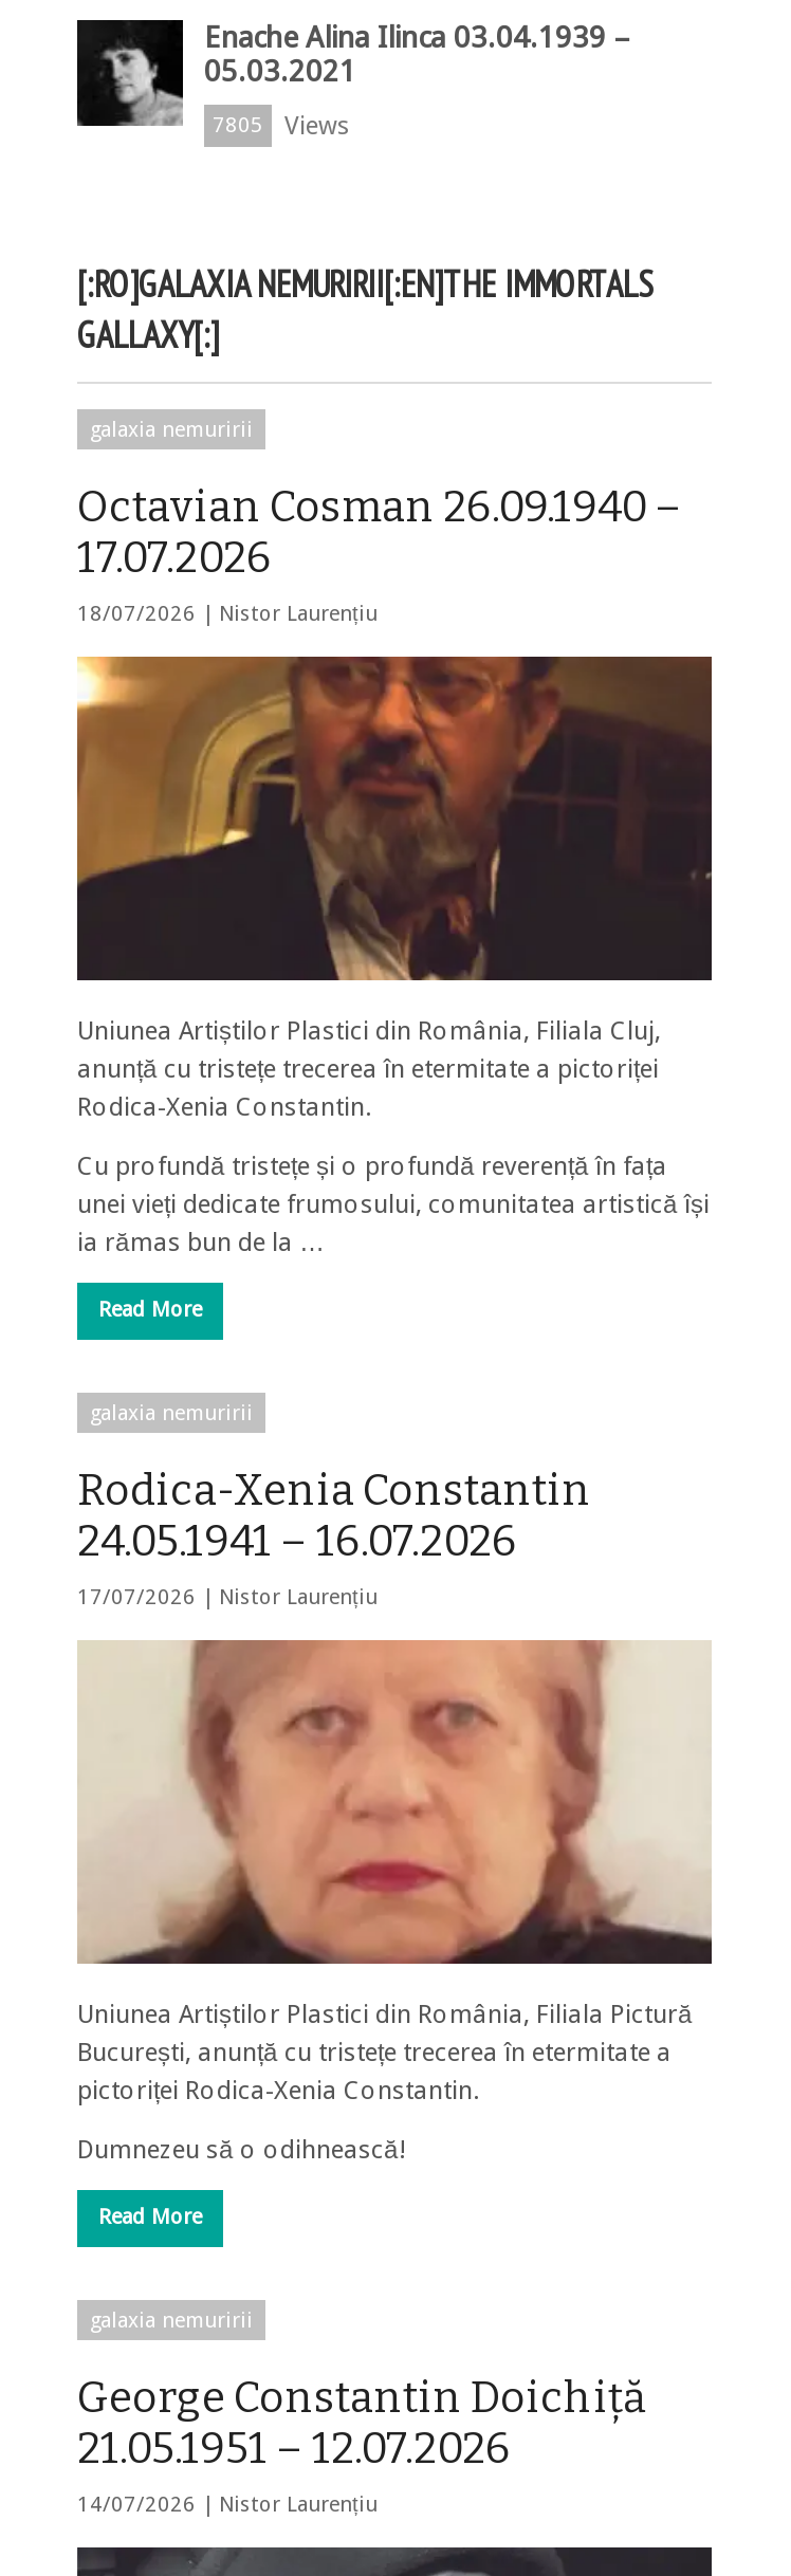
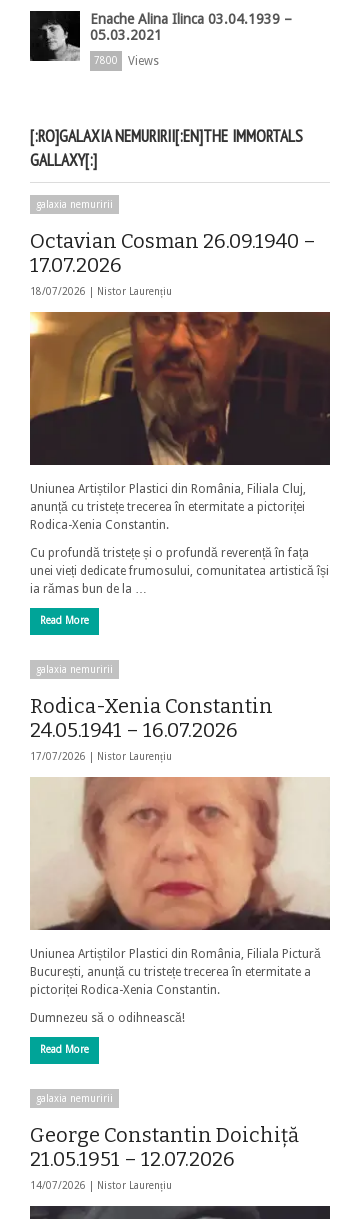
- 7805 Views
+ 7800 Views
